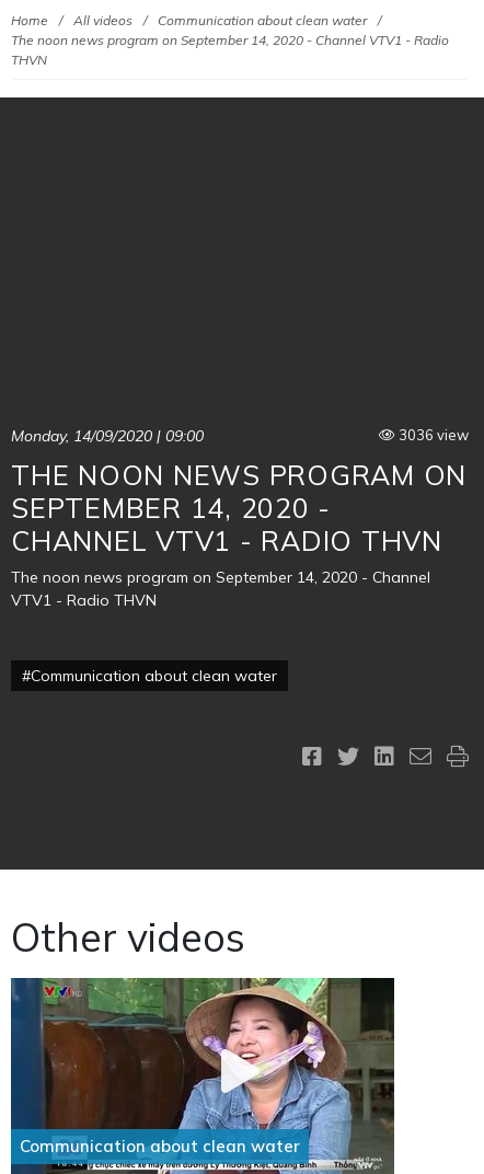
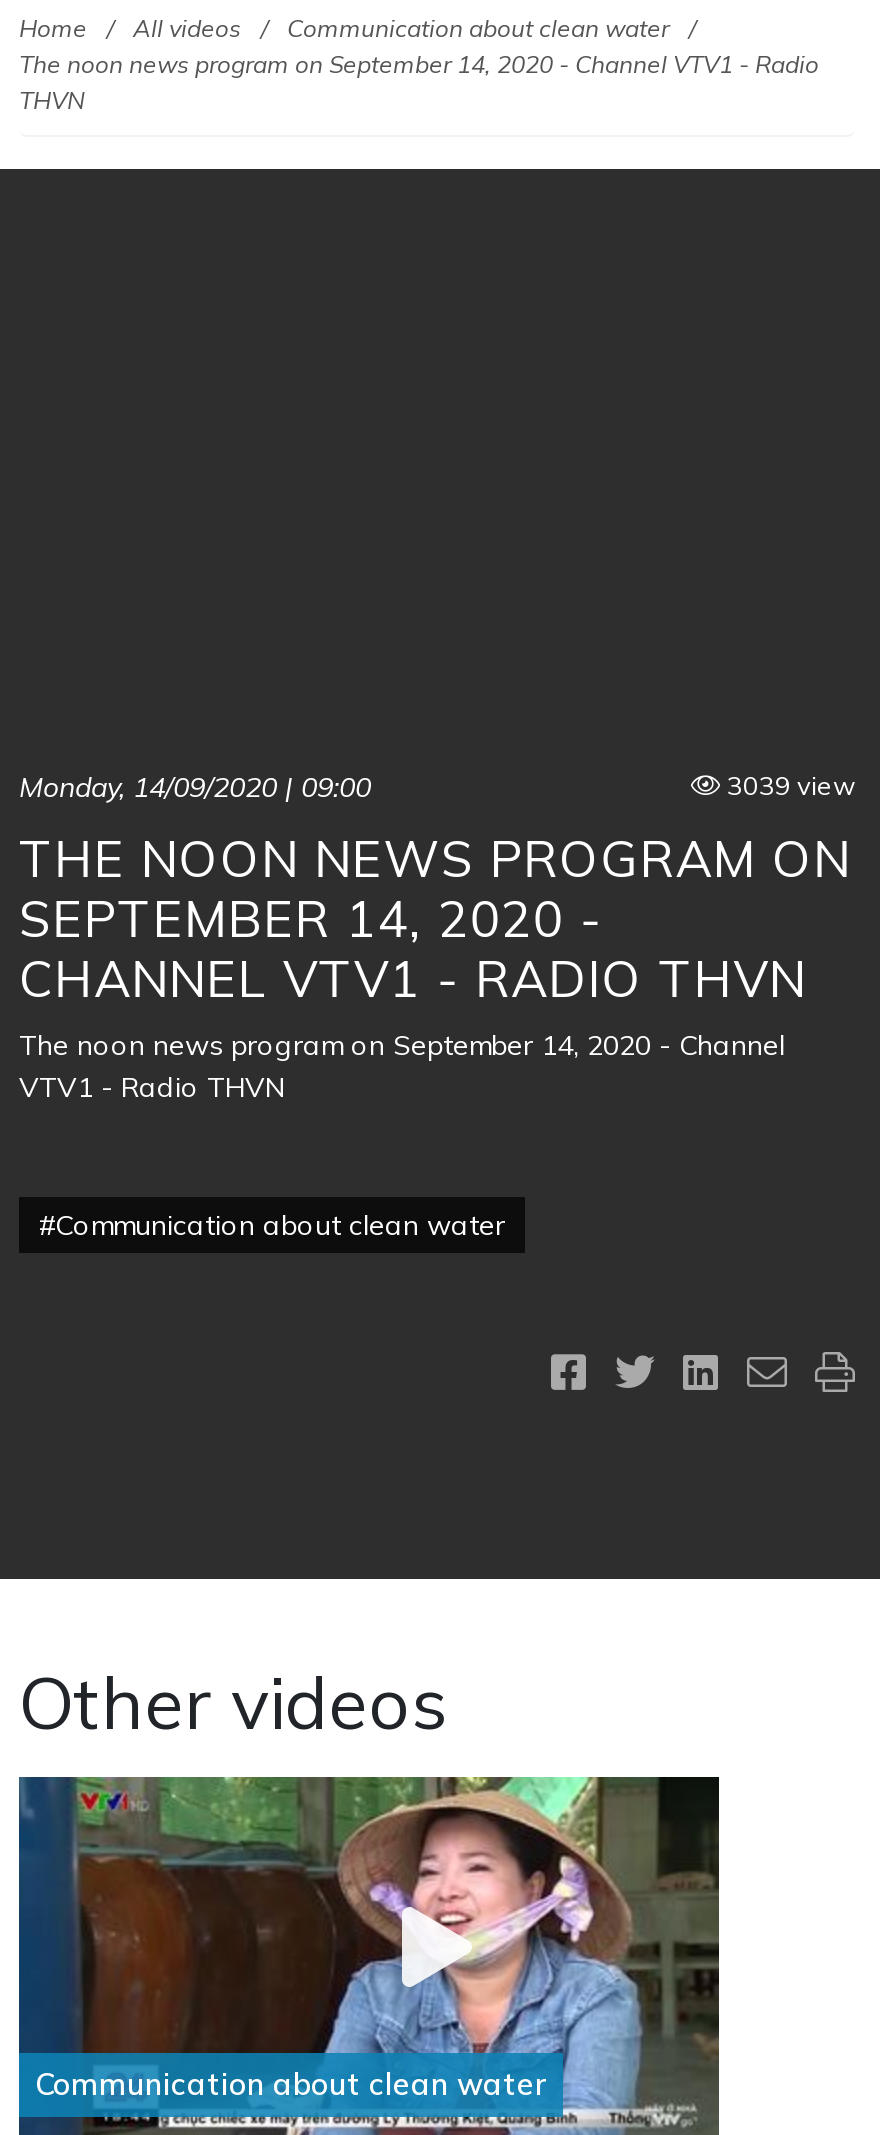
- 3036 view
+ 3039 view
